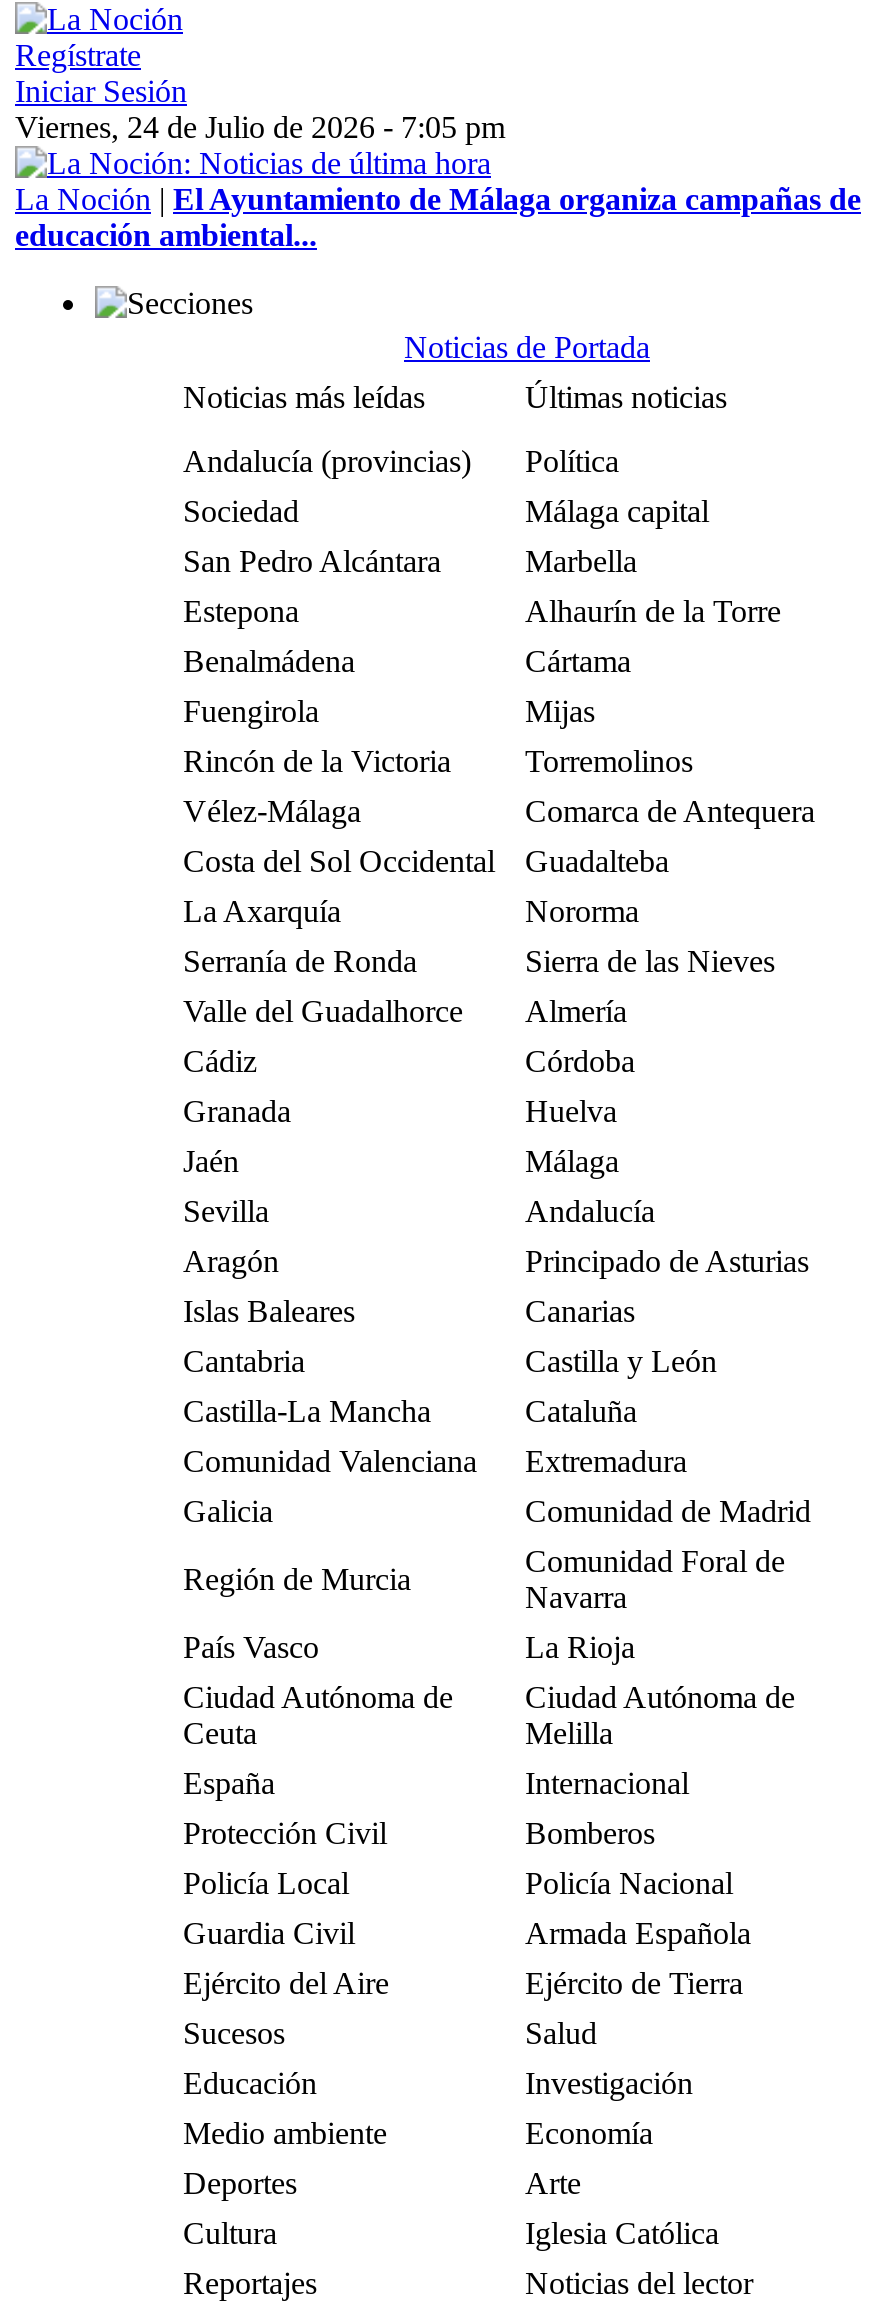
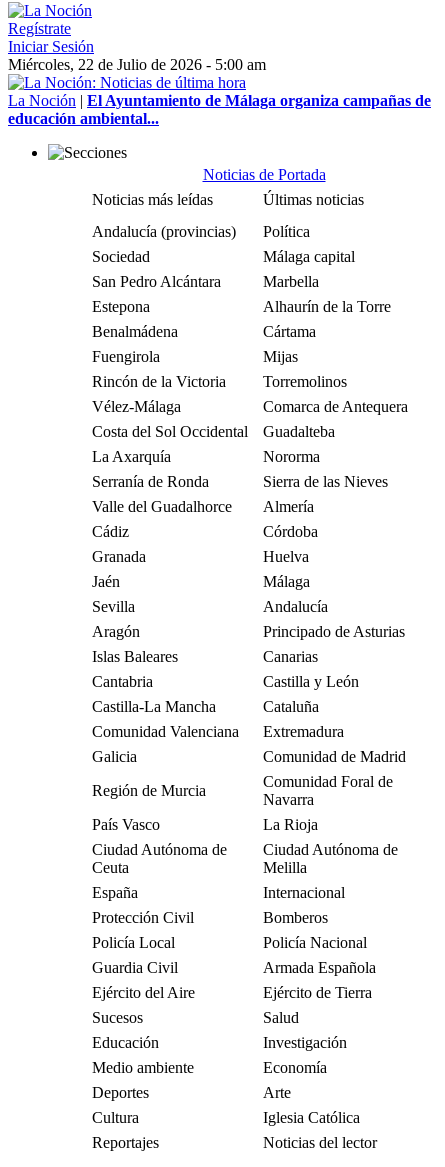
- Viernes, 24 de Julio de 2026 - 7:05 pm
+ Miércoles, 22 de Julio de 2026 - 5:00 am
